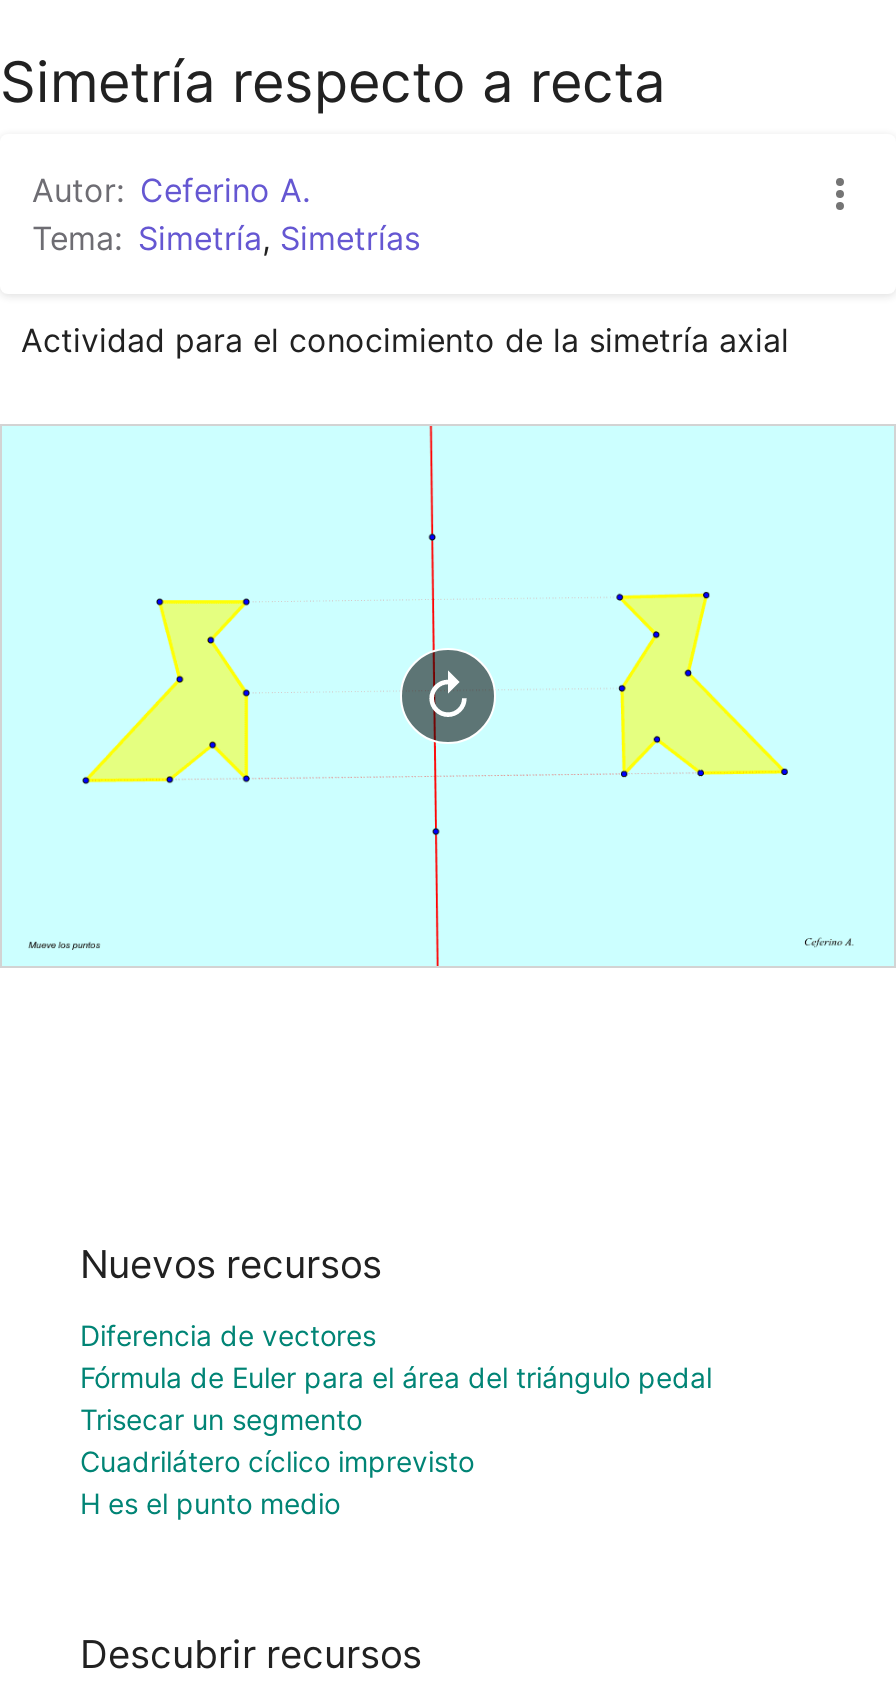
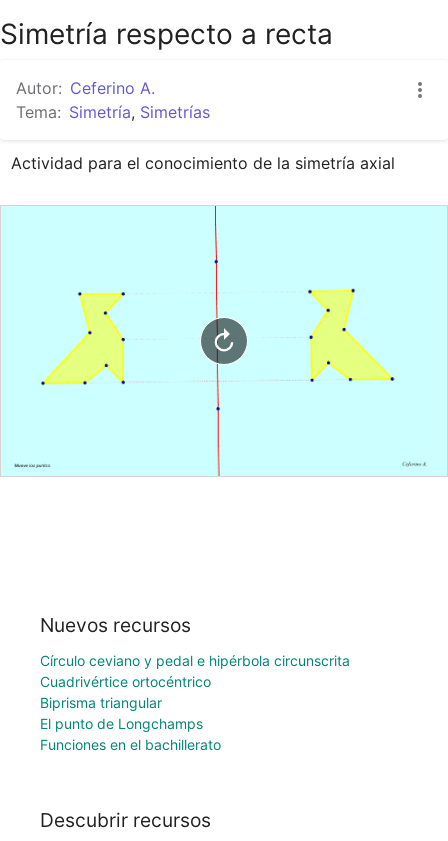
- Diferencia de vectores
- Fórmula de Euler para el área del triángulo pedal
- Trisecar un segmento
- Cuadrilátero cíclico imprevisto
- H es el punto medio
+ Círculo ceviano y pedal e hipérbola circunscrita
+ Cuadrivértice ortocéntrico
+ Biprisma triangular
+ El punto de Longchamps
+ Funciones en el bachillerato
